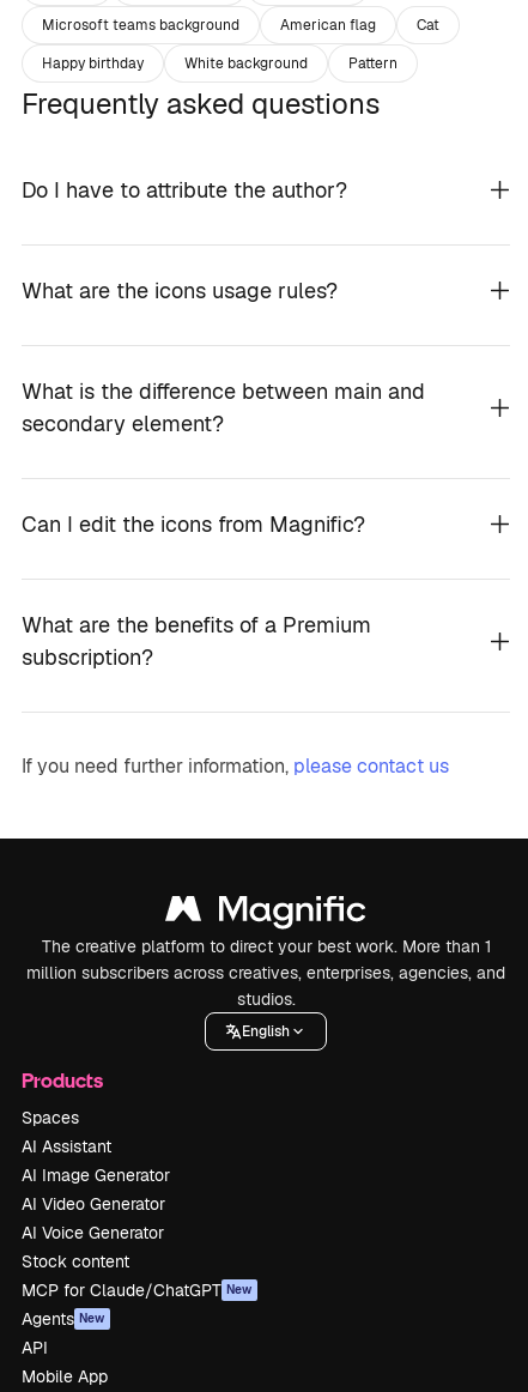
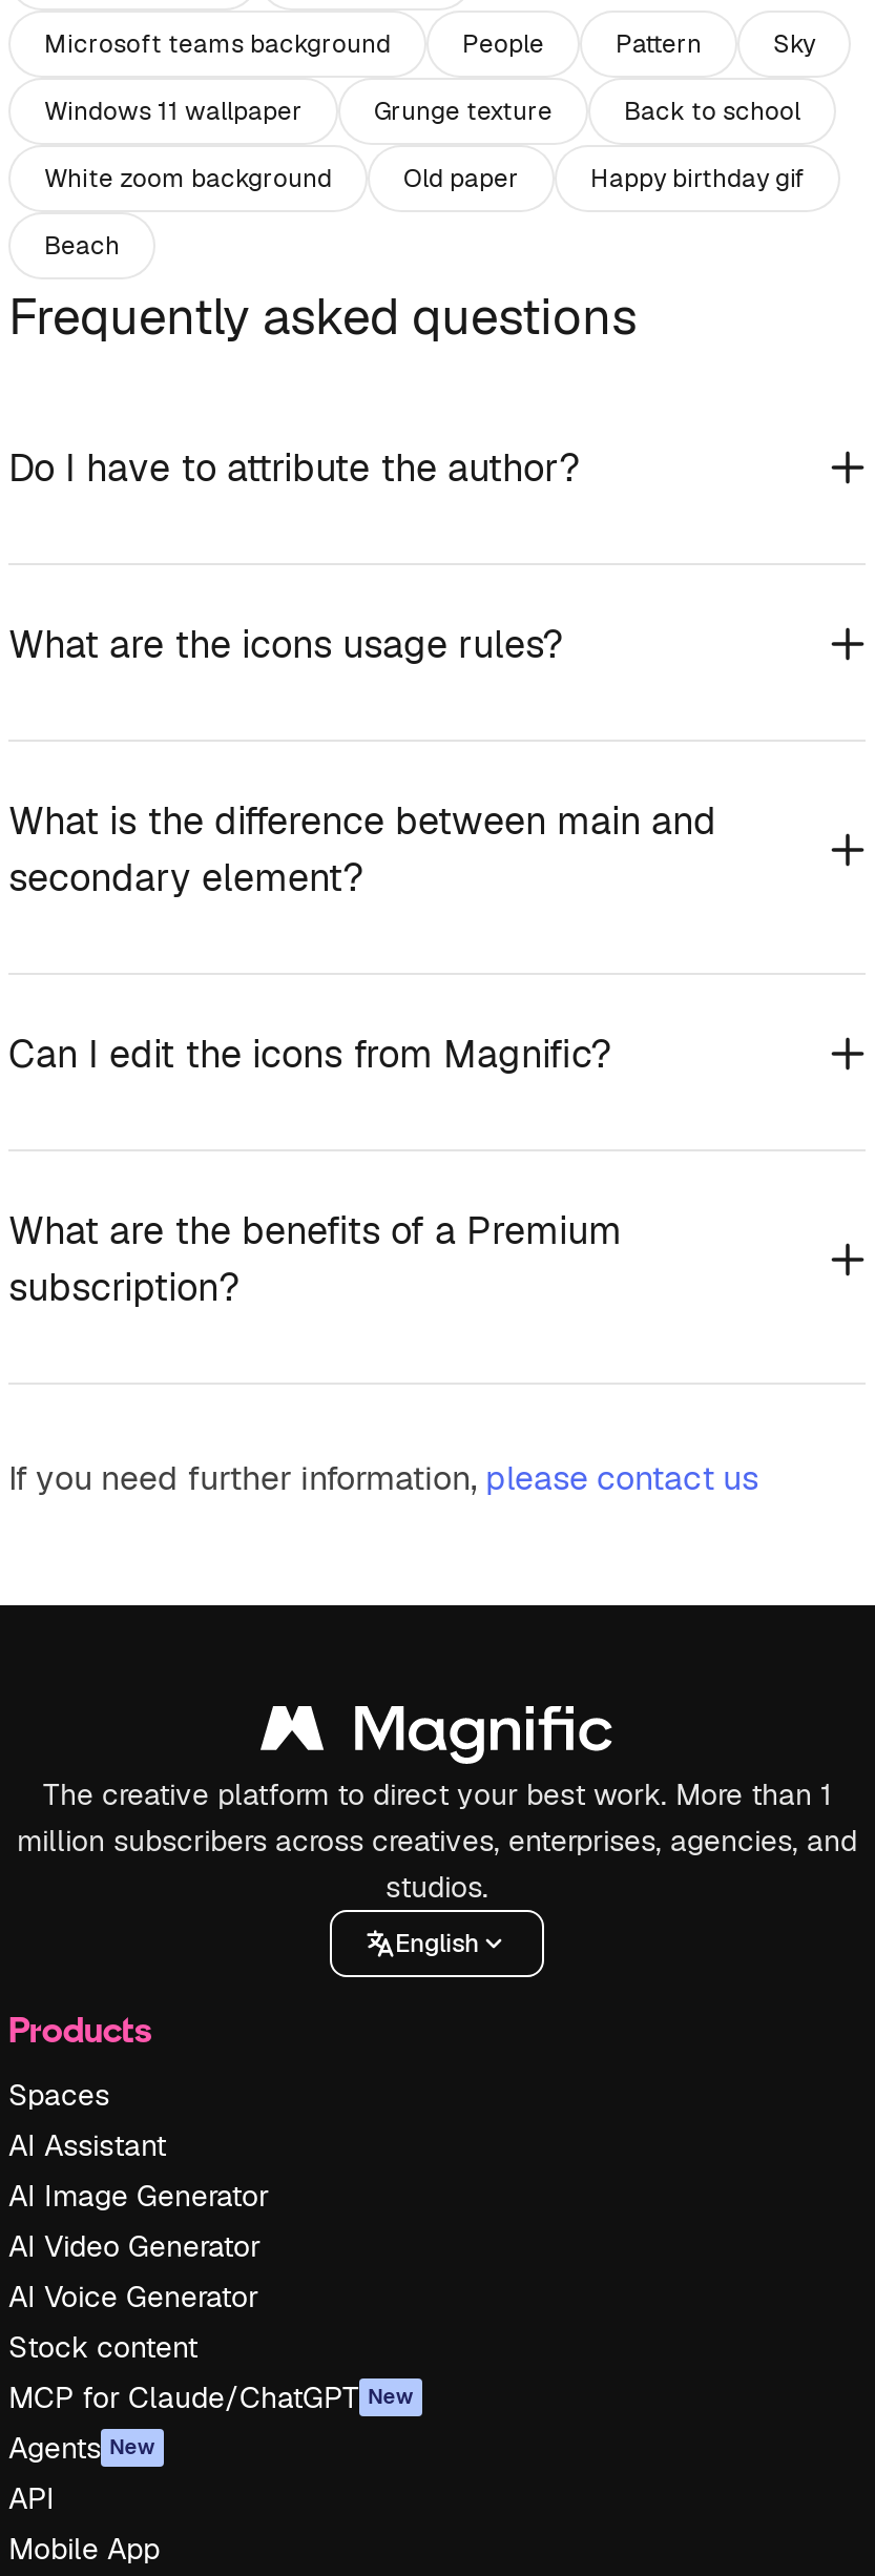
- American flag
- Cat
- Happy birthday
- White background
+ People

+ Sky
+ Windows 11 wallpaper
+ Grunge texture
+ Back to school
+ White zoom background
+ Old paper
+ Happy birthday gif
+ Beach

moved up: Pattern
